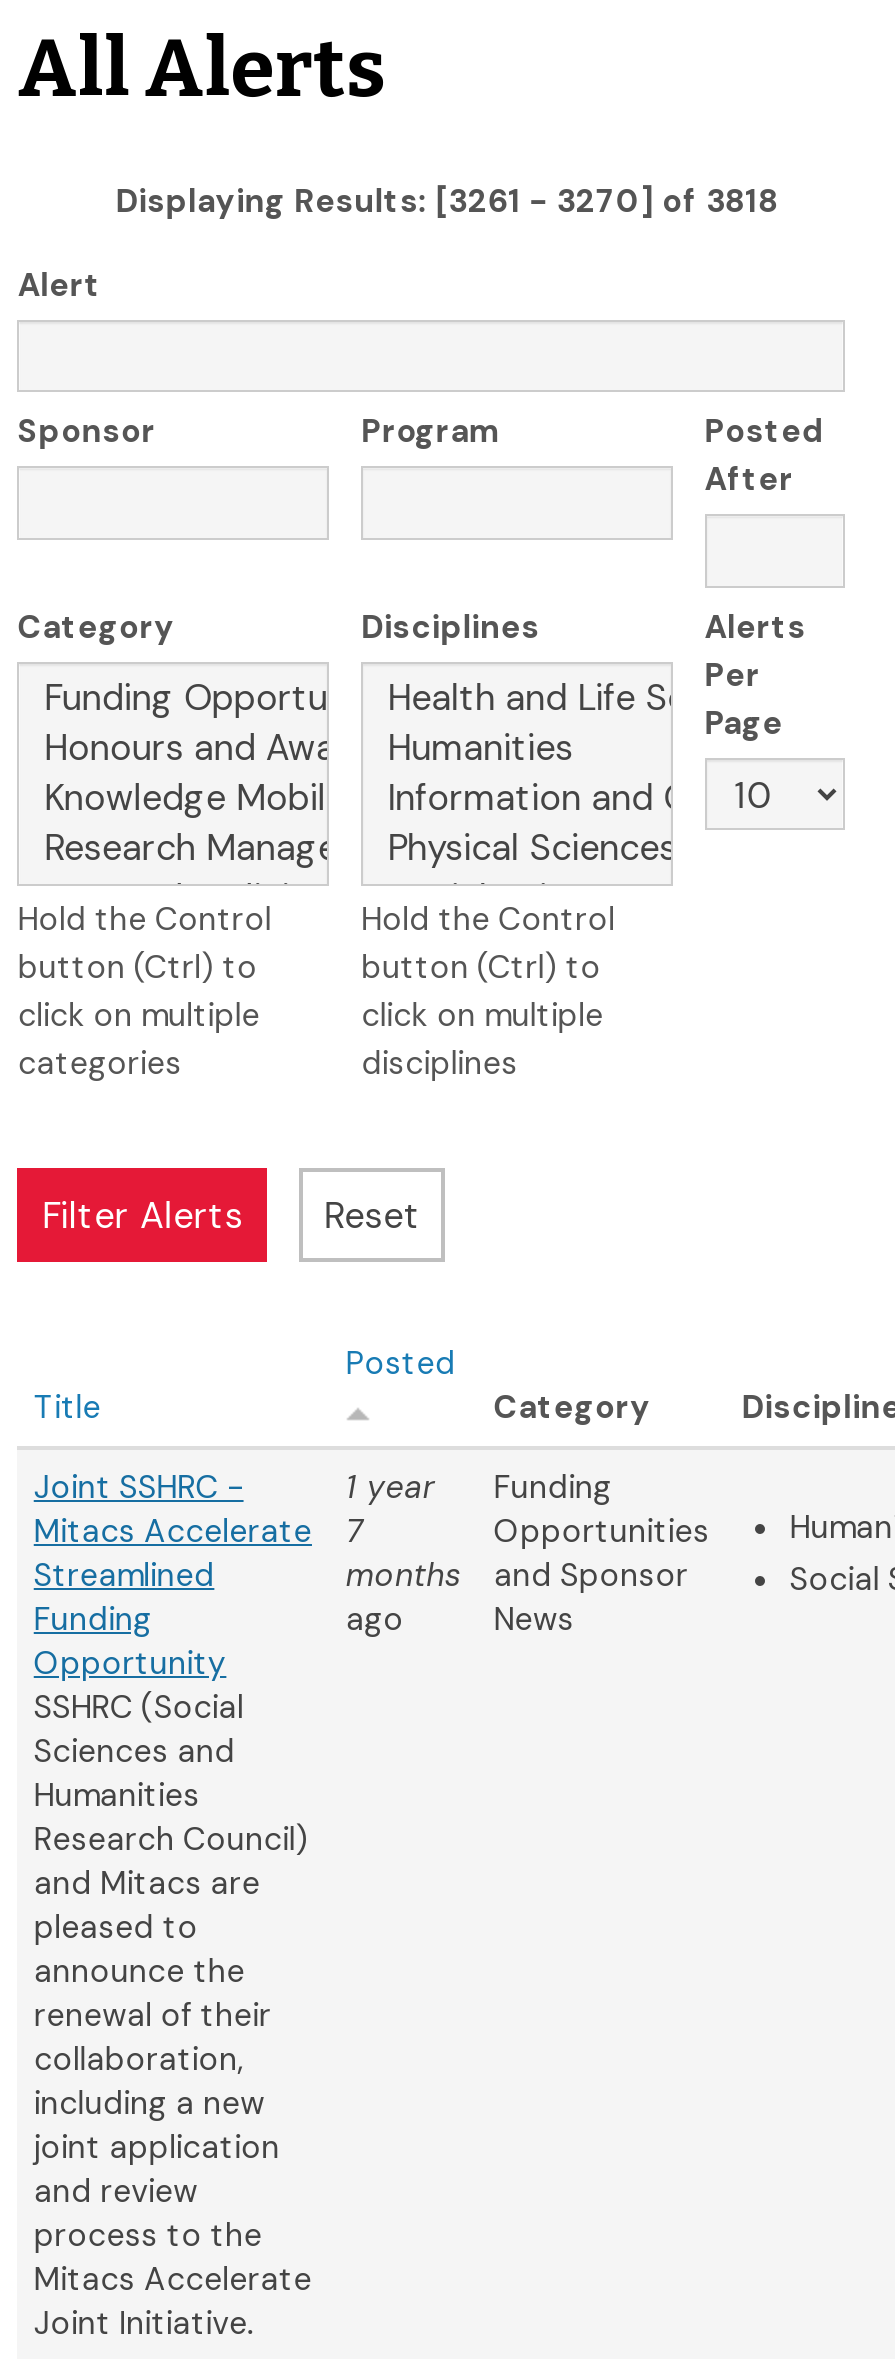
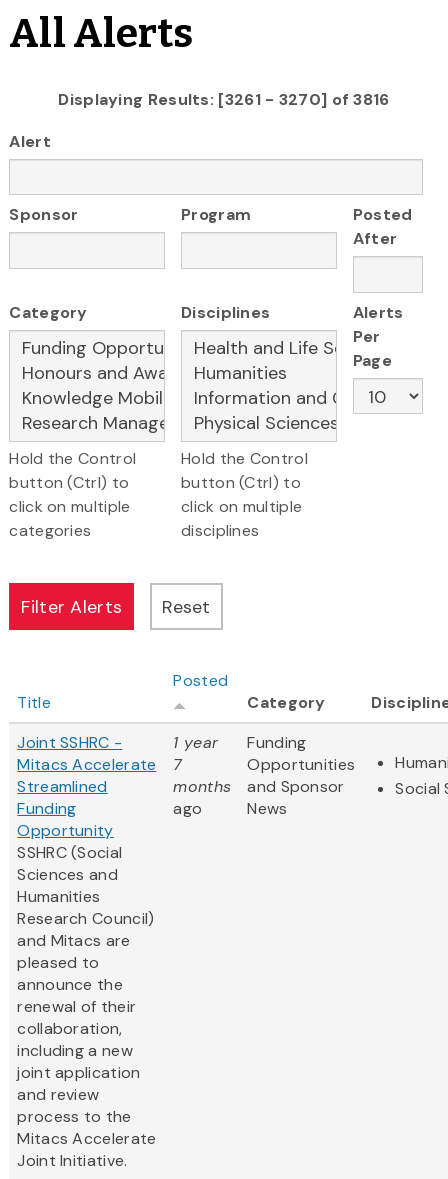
- Displaying Results: [3261 - 3270] of 3818
+ Displaying Results: [3261 - 3270] of 3816
